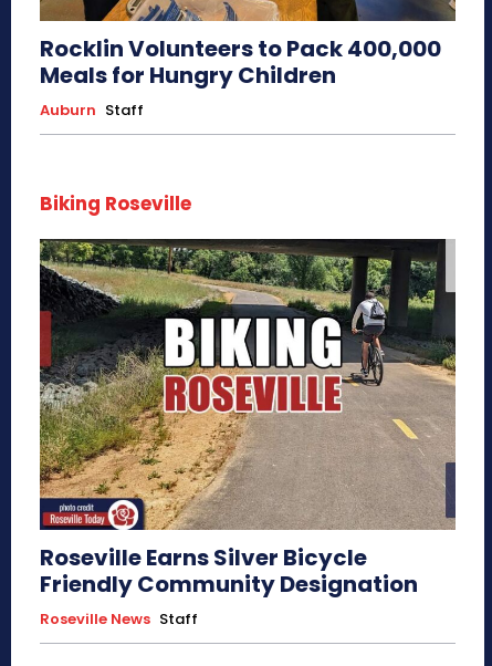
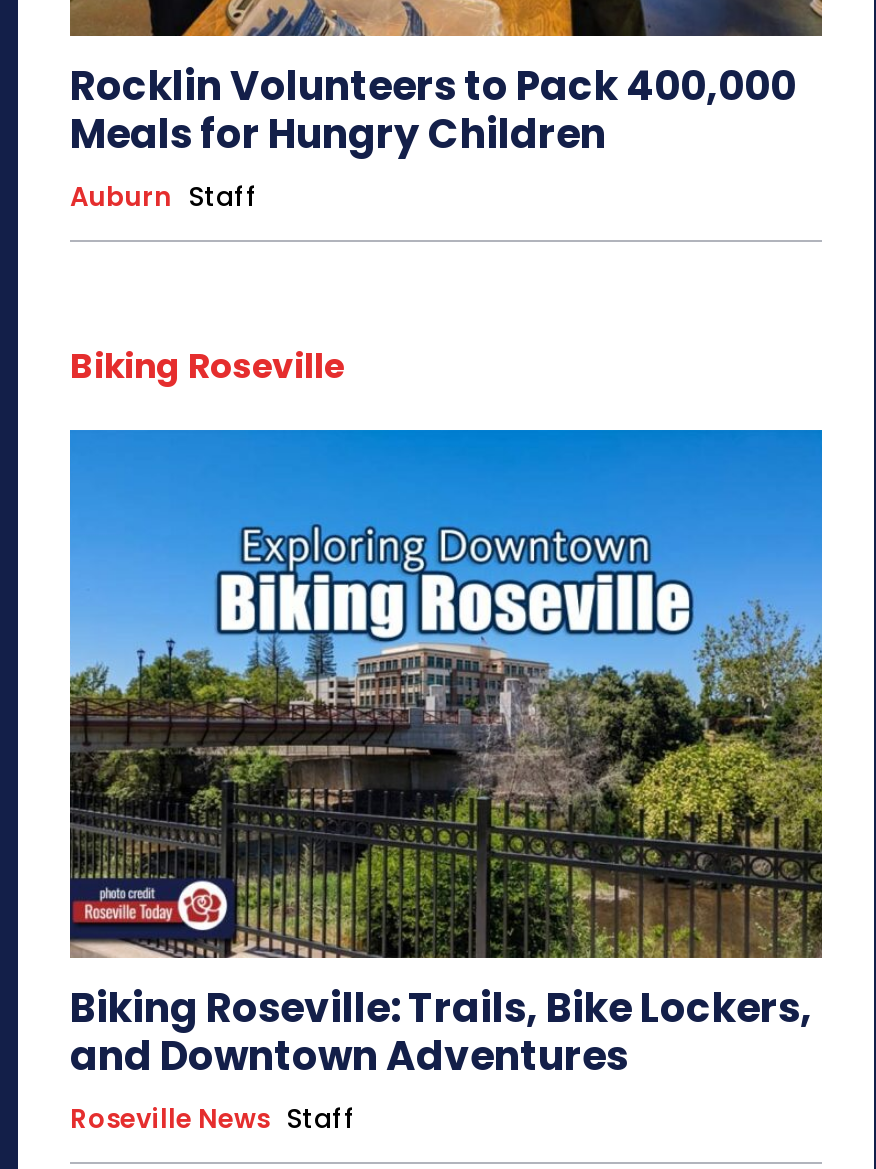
- [image]
- Roseville Earns Silver Bicycle
- Friendly Community Designation
+ [image]
+ Biking Roseville: Trails, Bike Lockers,
+ and Downtown Adventures
